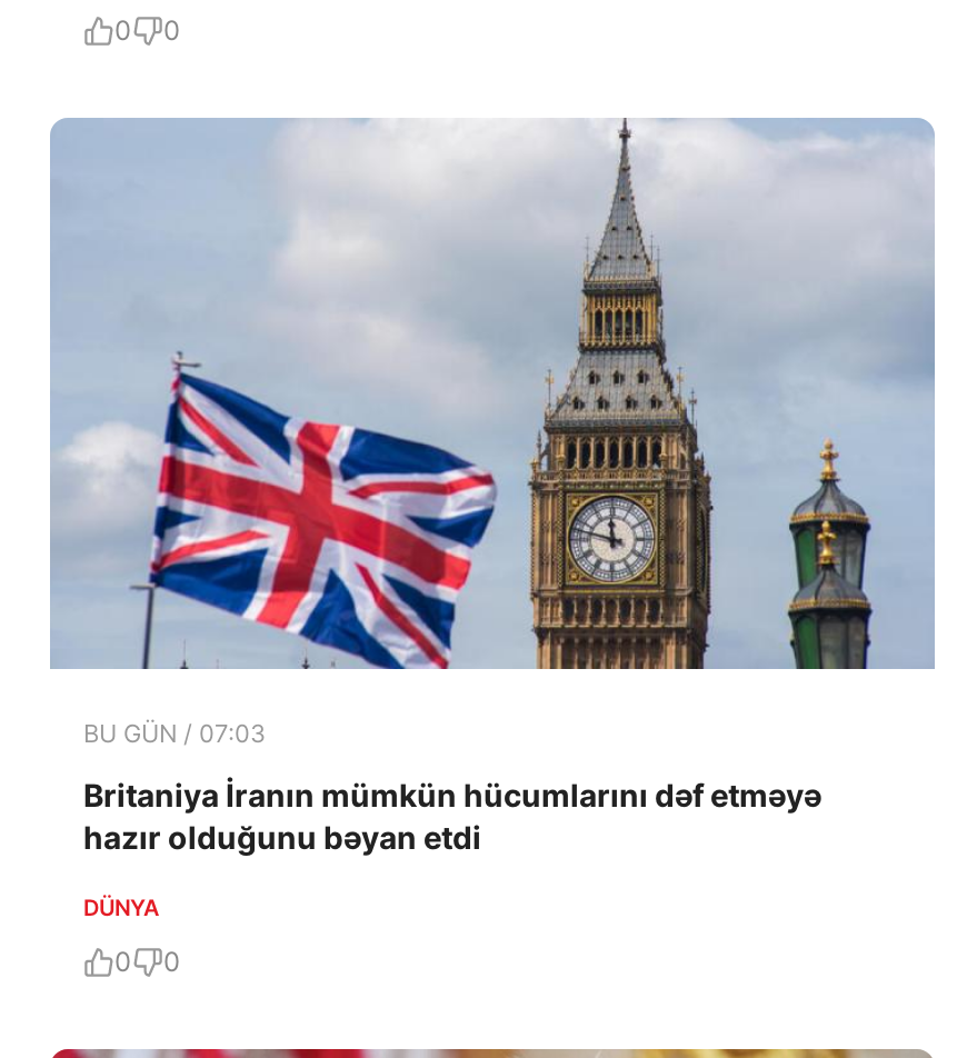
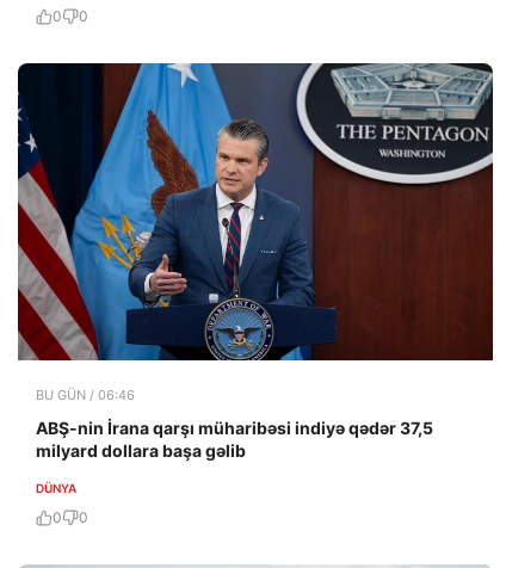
- [image]
- BU GÜN / 07:03
+ [image]
+ BU GÜN / 06:46

- Britaniya İranın mümkün hücumlarını dəf etməyə
- hazır olduğunu bəyan etdi
+ ABŞ-nin İrana qarşı müharibəsi indiyə qədər 37,5
+ milyard dollara başa gəlib
